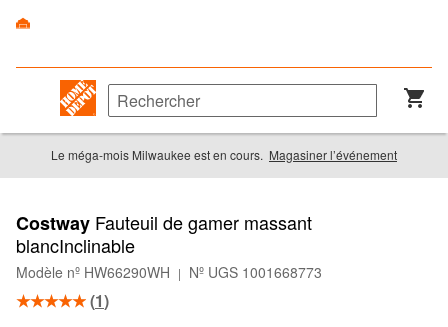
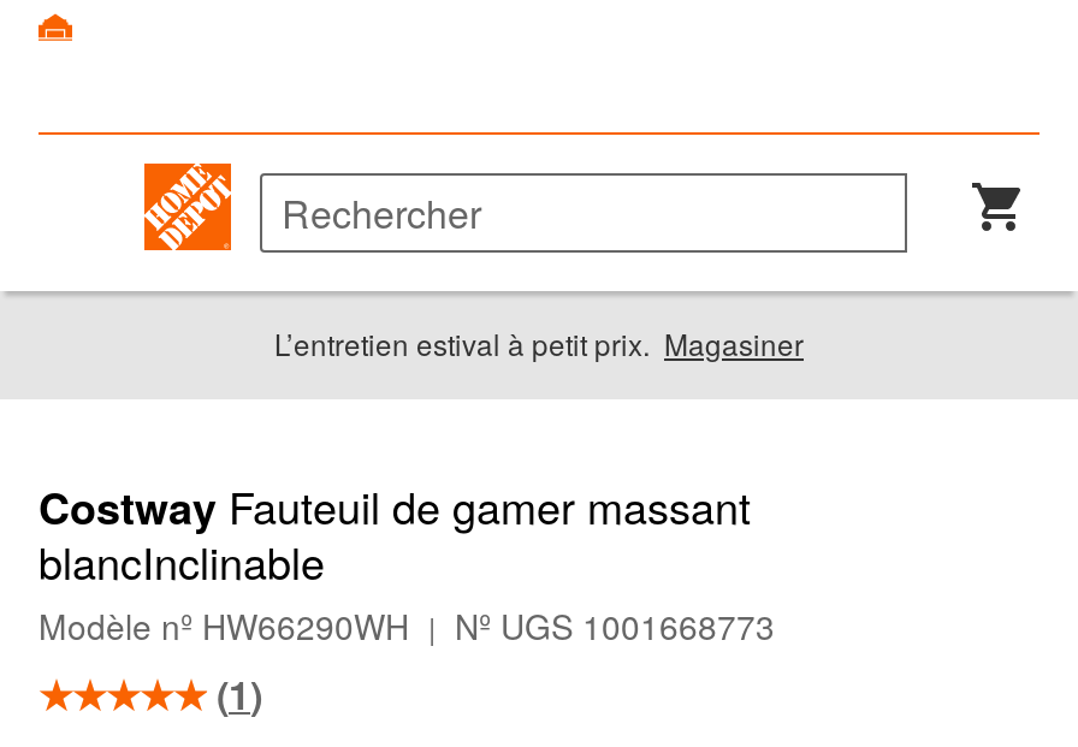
- Le méga-mois Milwaukee est en cours. Magasiner l’événement
+ L’entretien estival à petit prix. Magasiner
